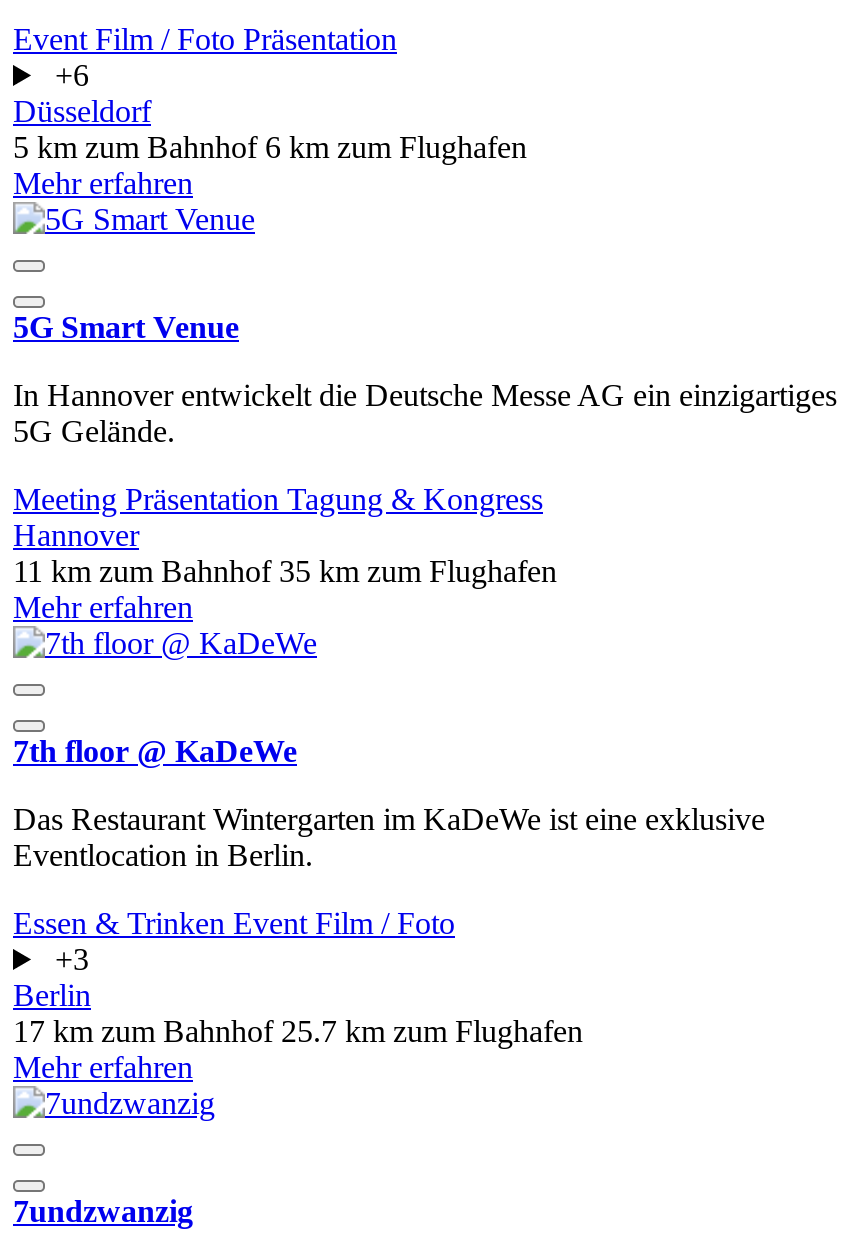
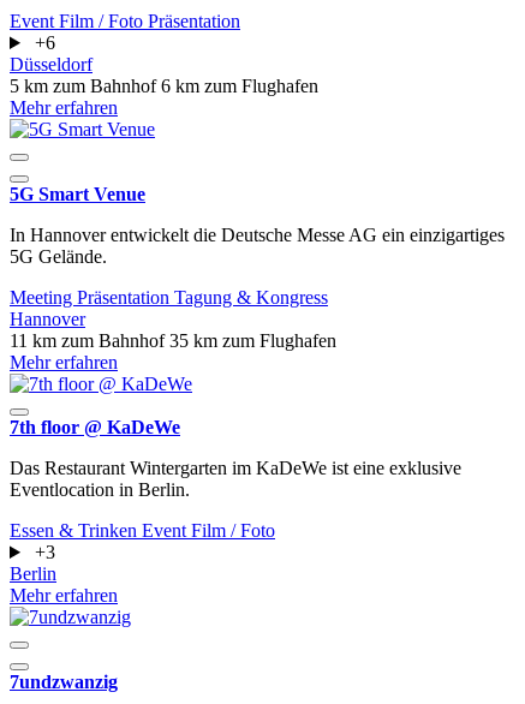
- 17 km zum Bahnhof 25.7 km zum Flughafen
